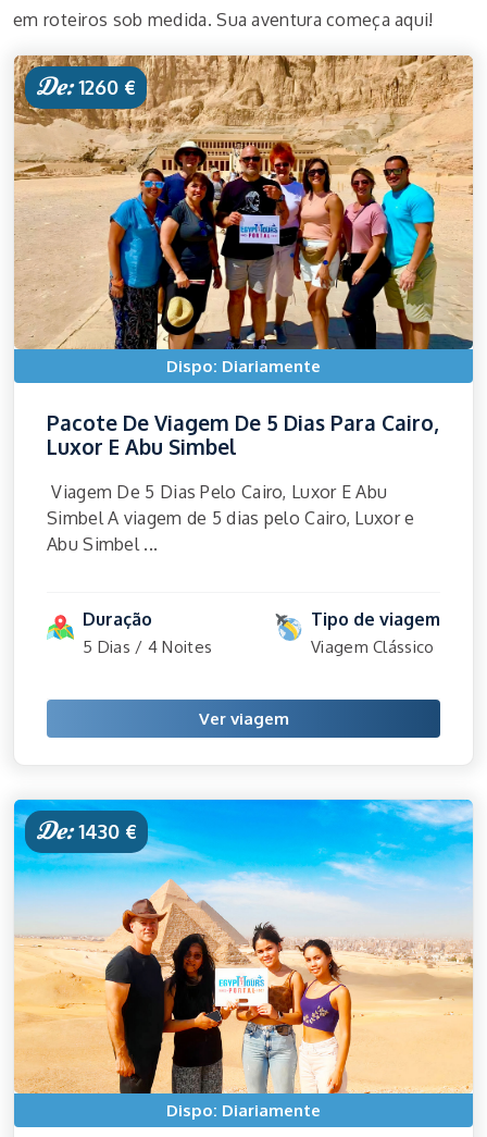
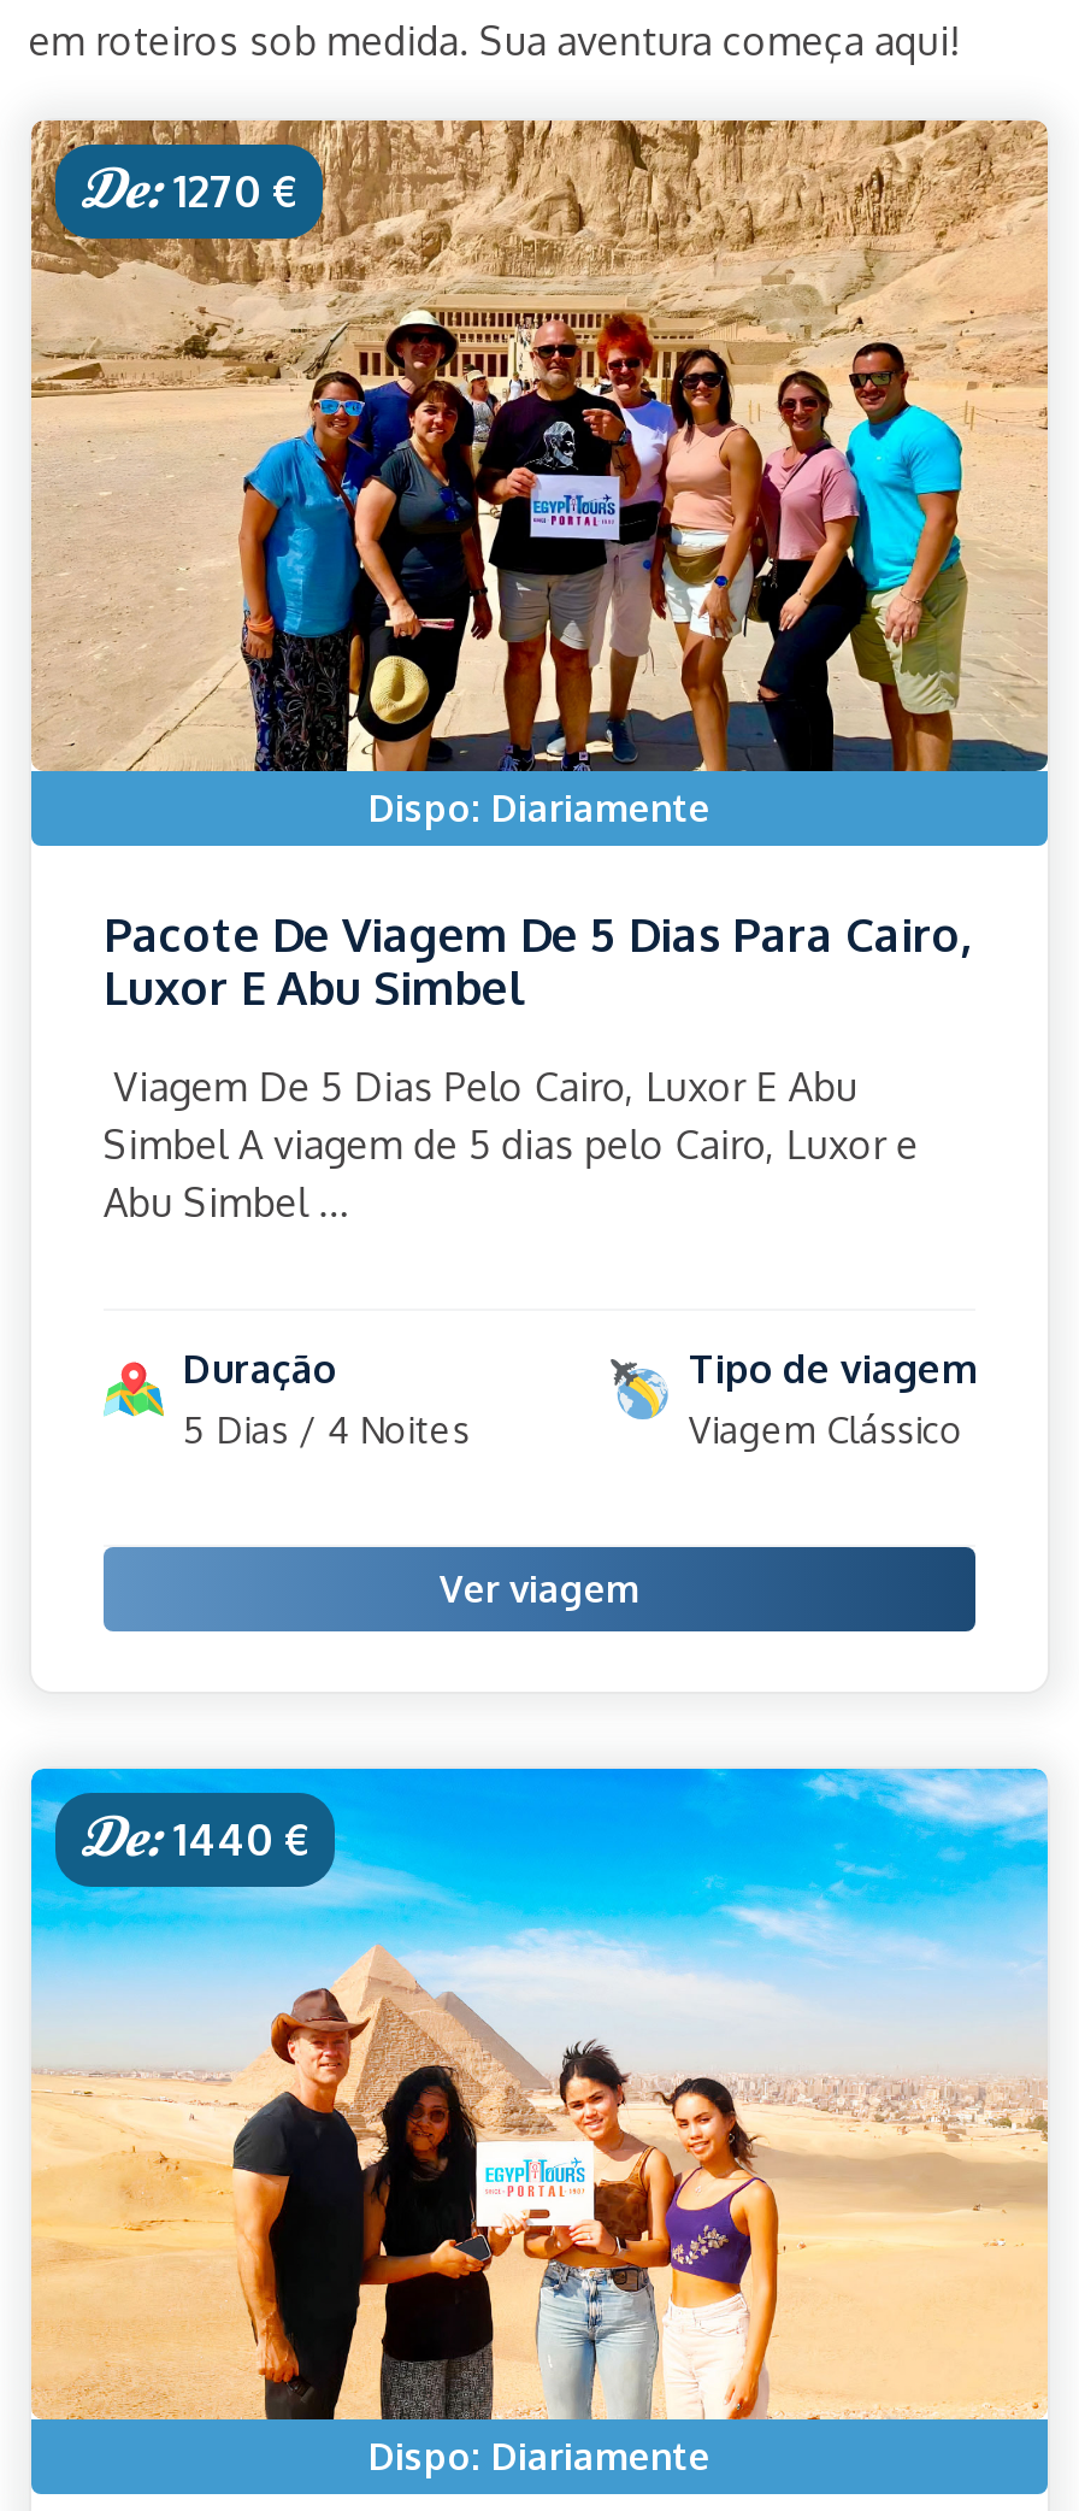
- De:1260 €
+ De:1270 €

- De:1430 €
+ De:1440 €
